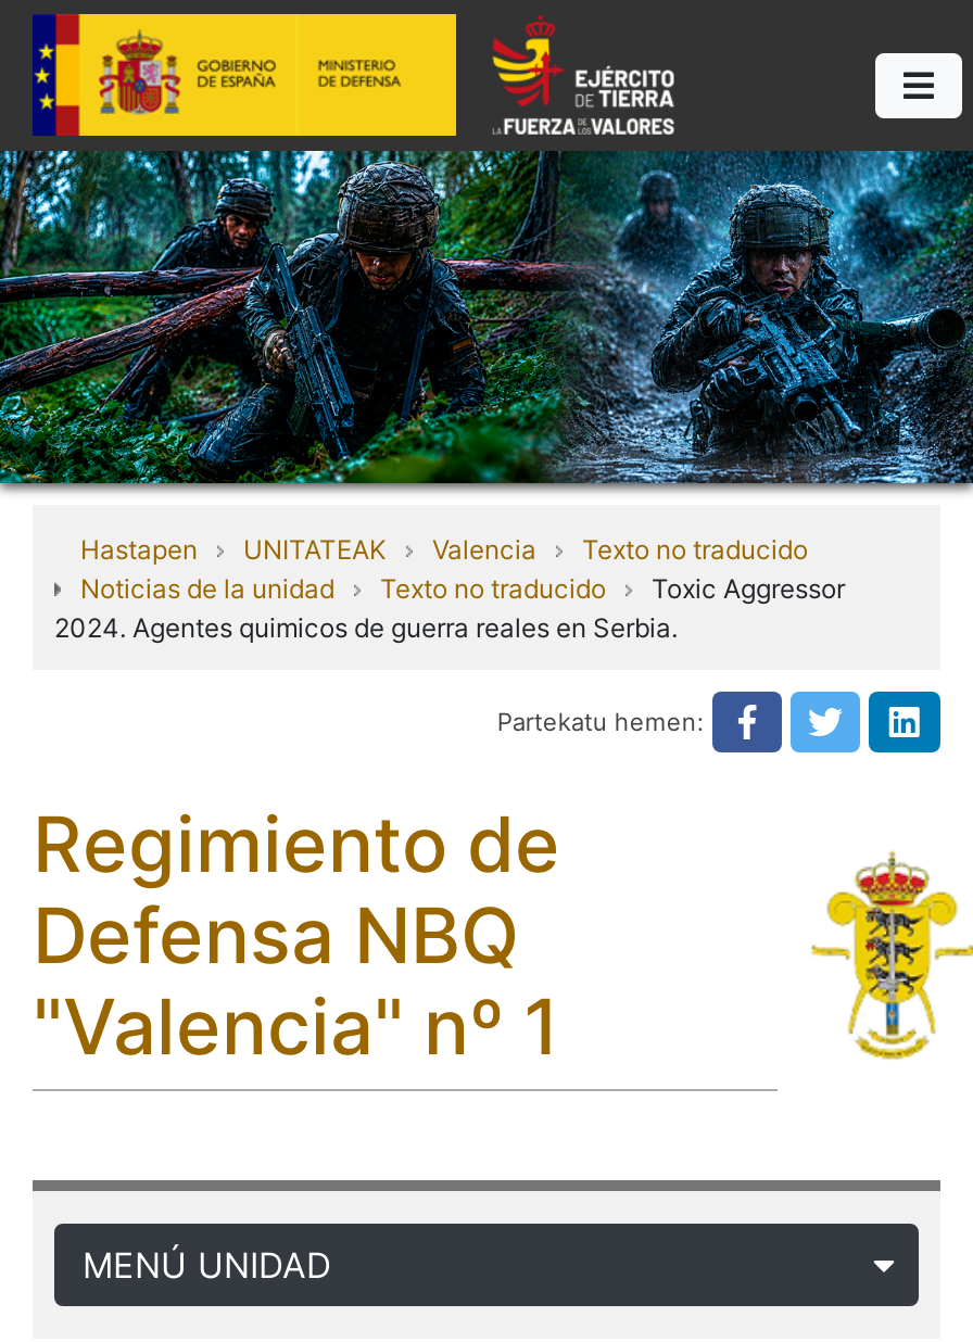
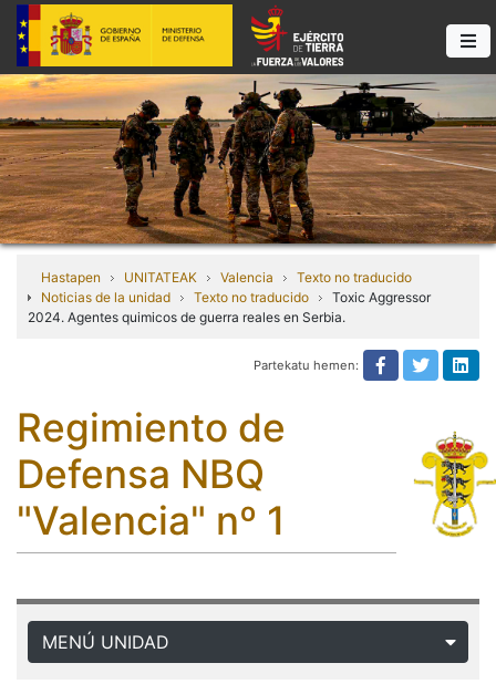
- [image]
+ [image]
